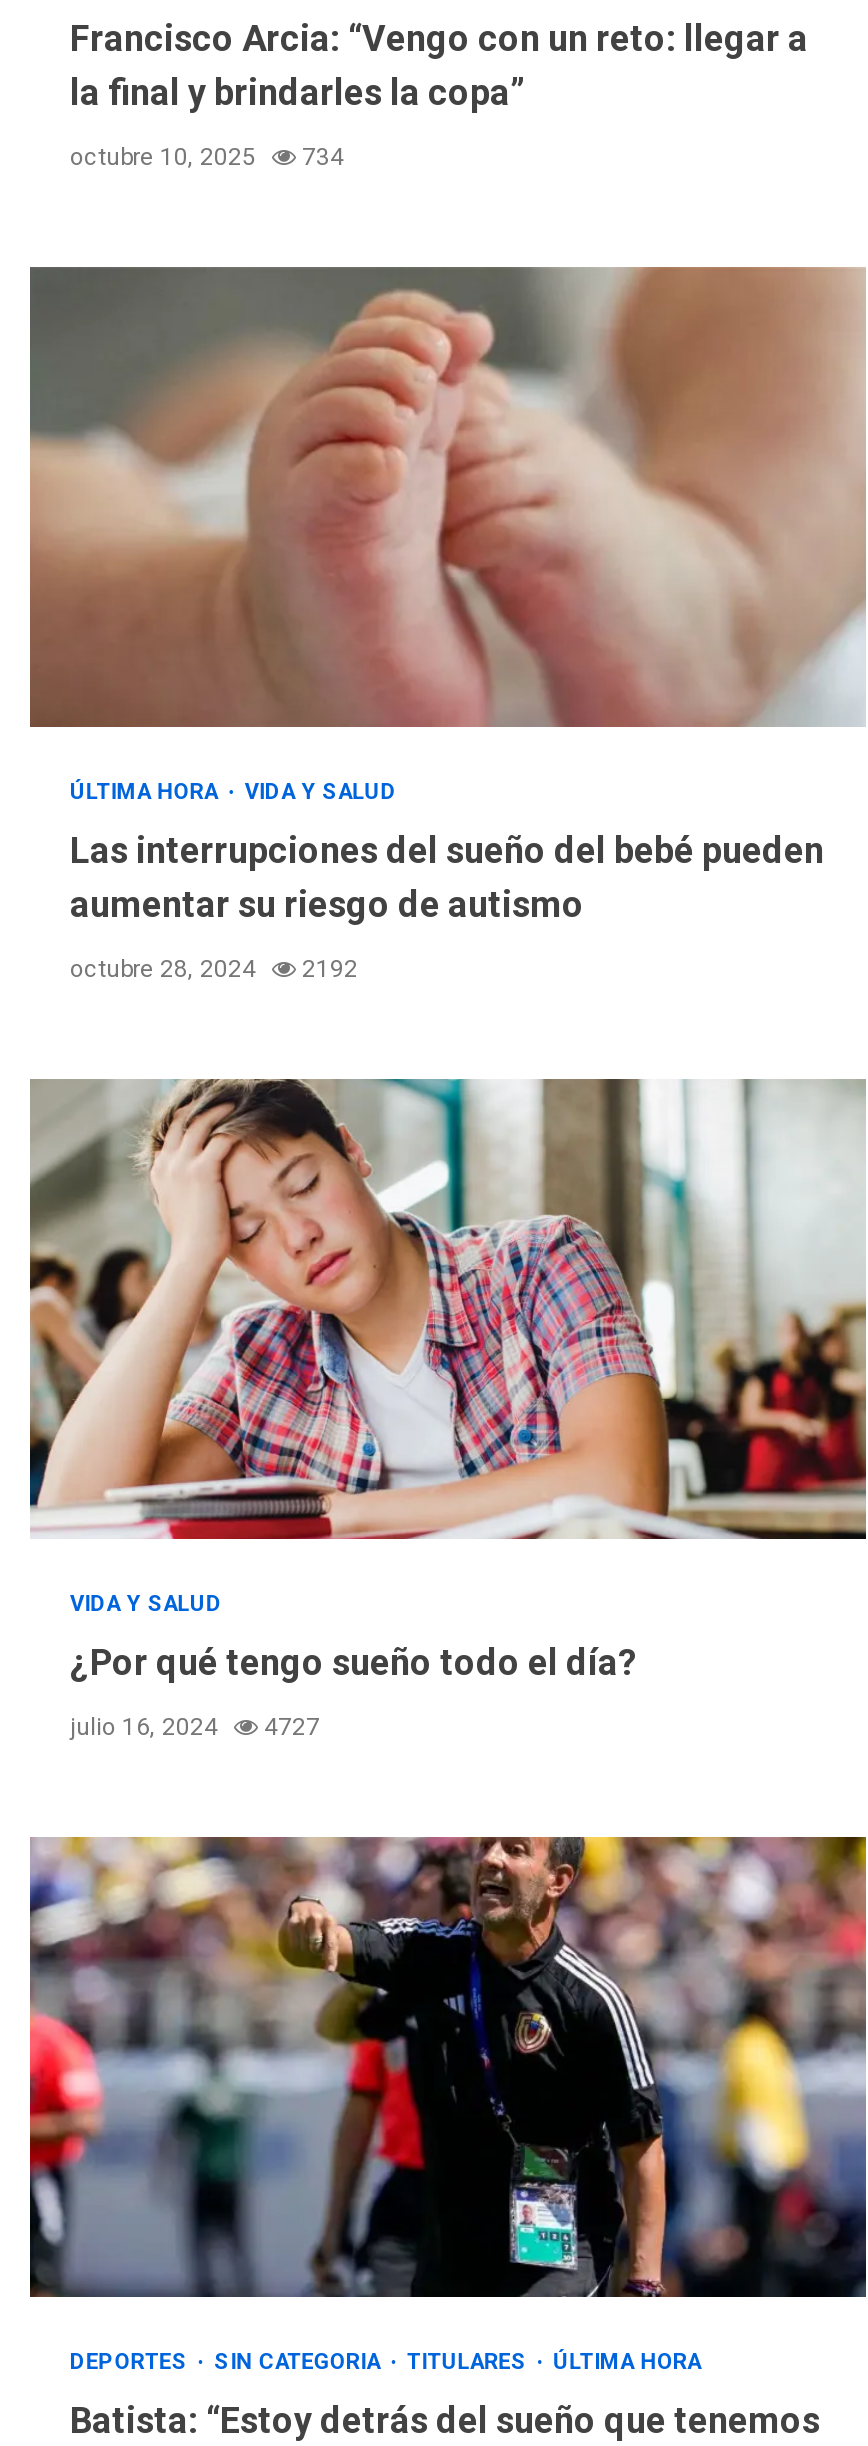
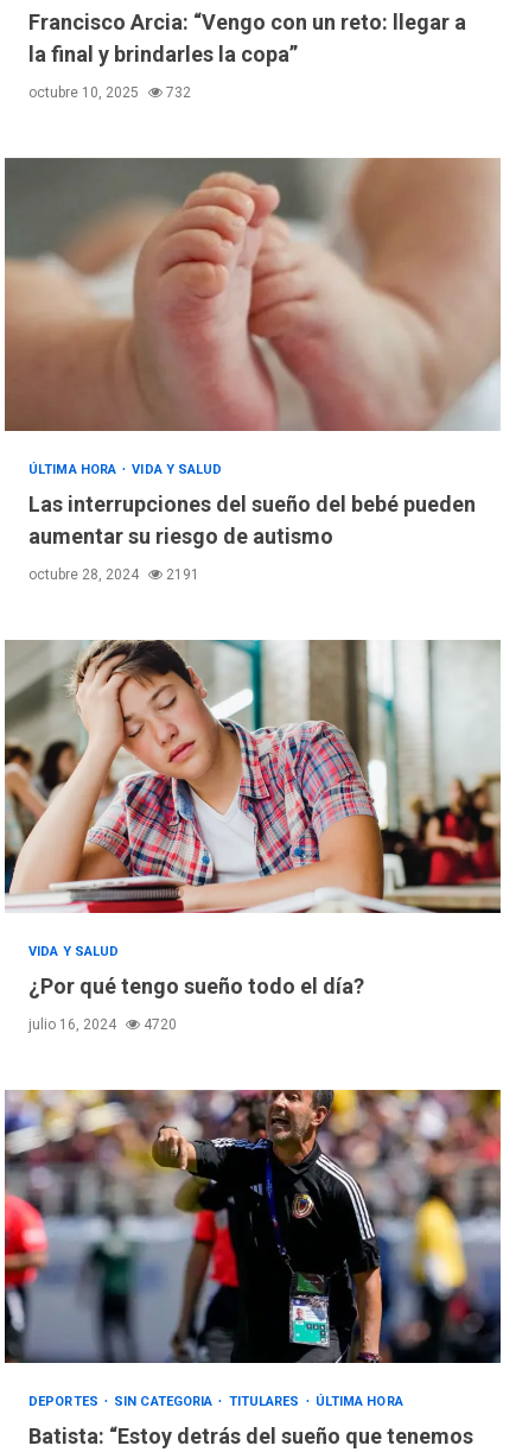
- octubre 10, 2025 734
+ octubre 10, 2025 732

- octubre 28, 2024 2192
+ octubre 28, 2024 2191

- julio 16, 2024 4727
+ julio 16, 2024 4720
